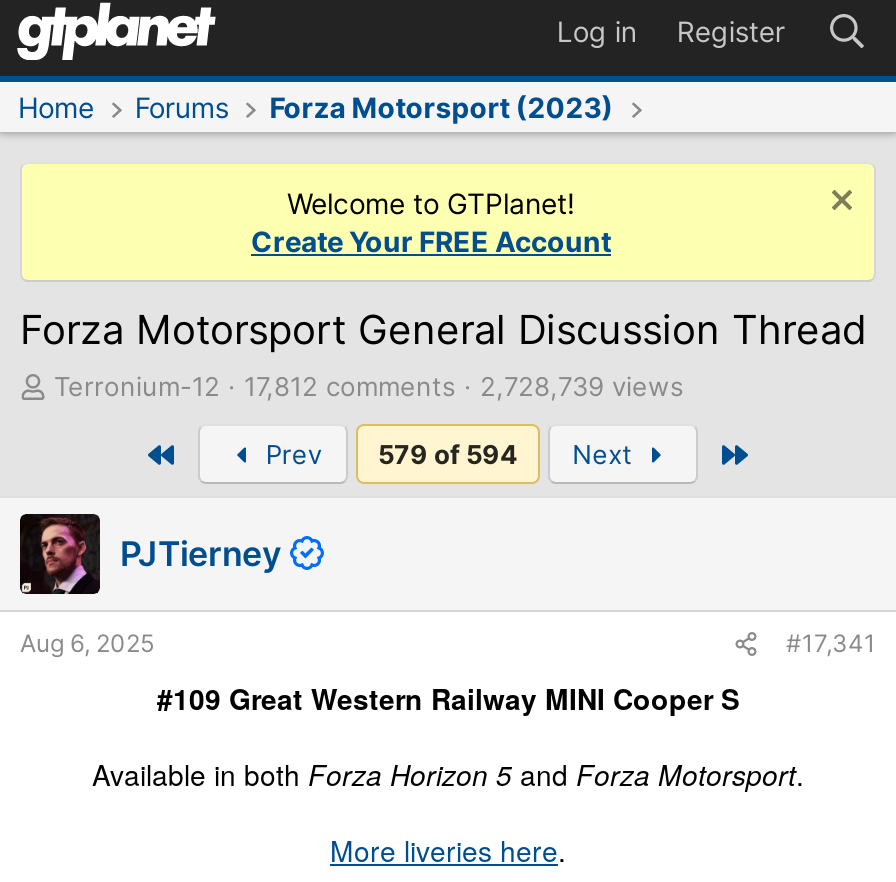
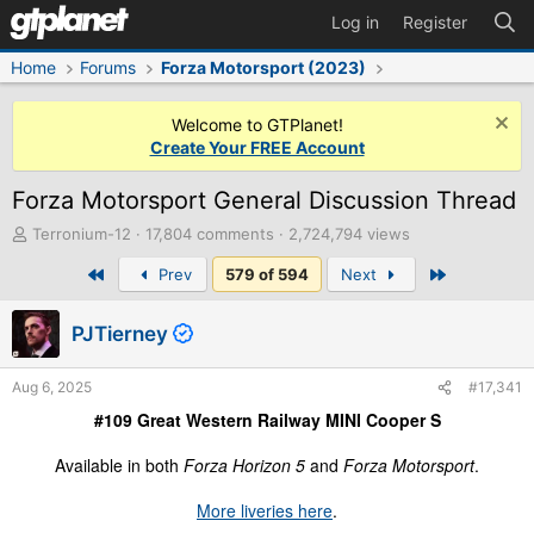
- 17,812 comments 2,728,739 views
+ 17,804 comments 2,724,794 views
